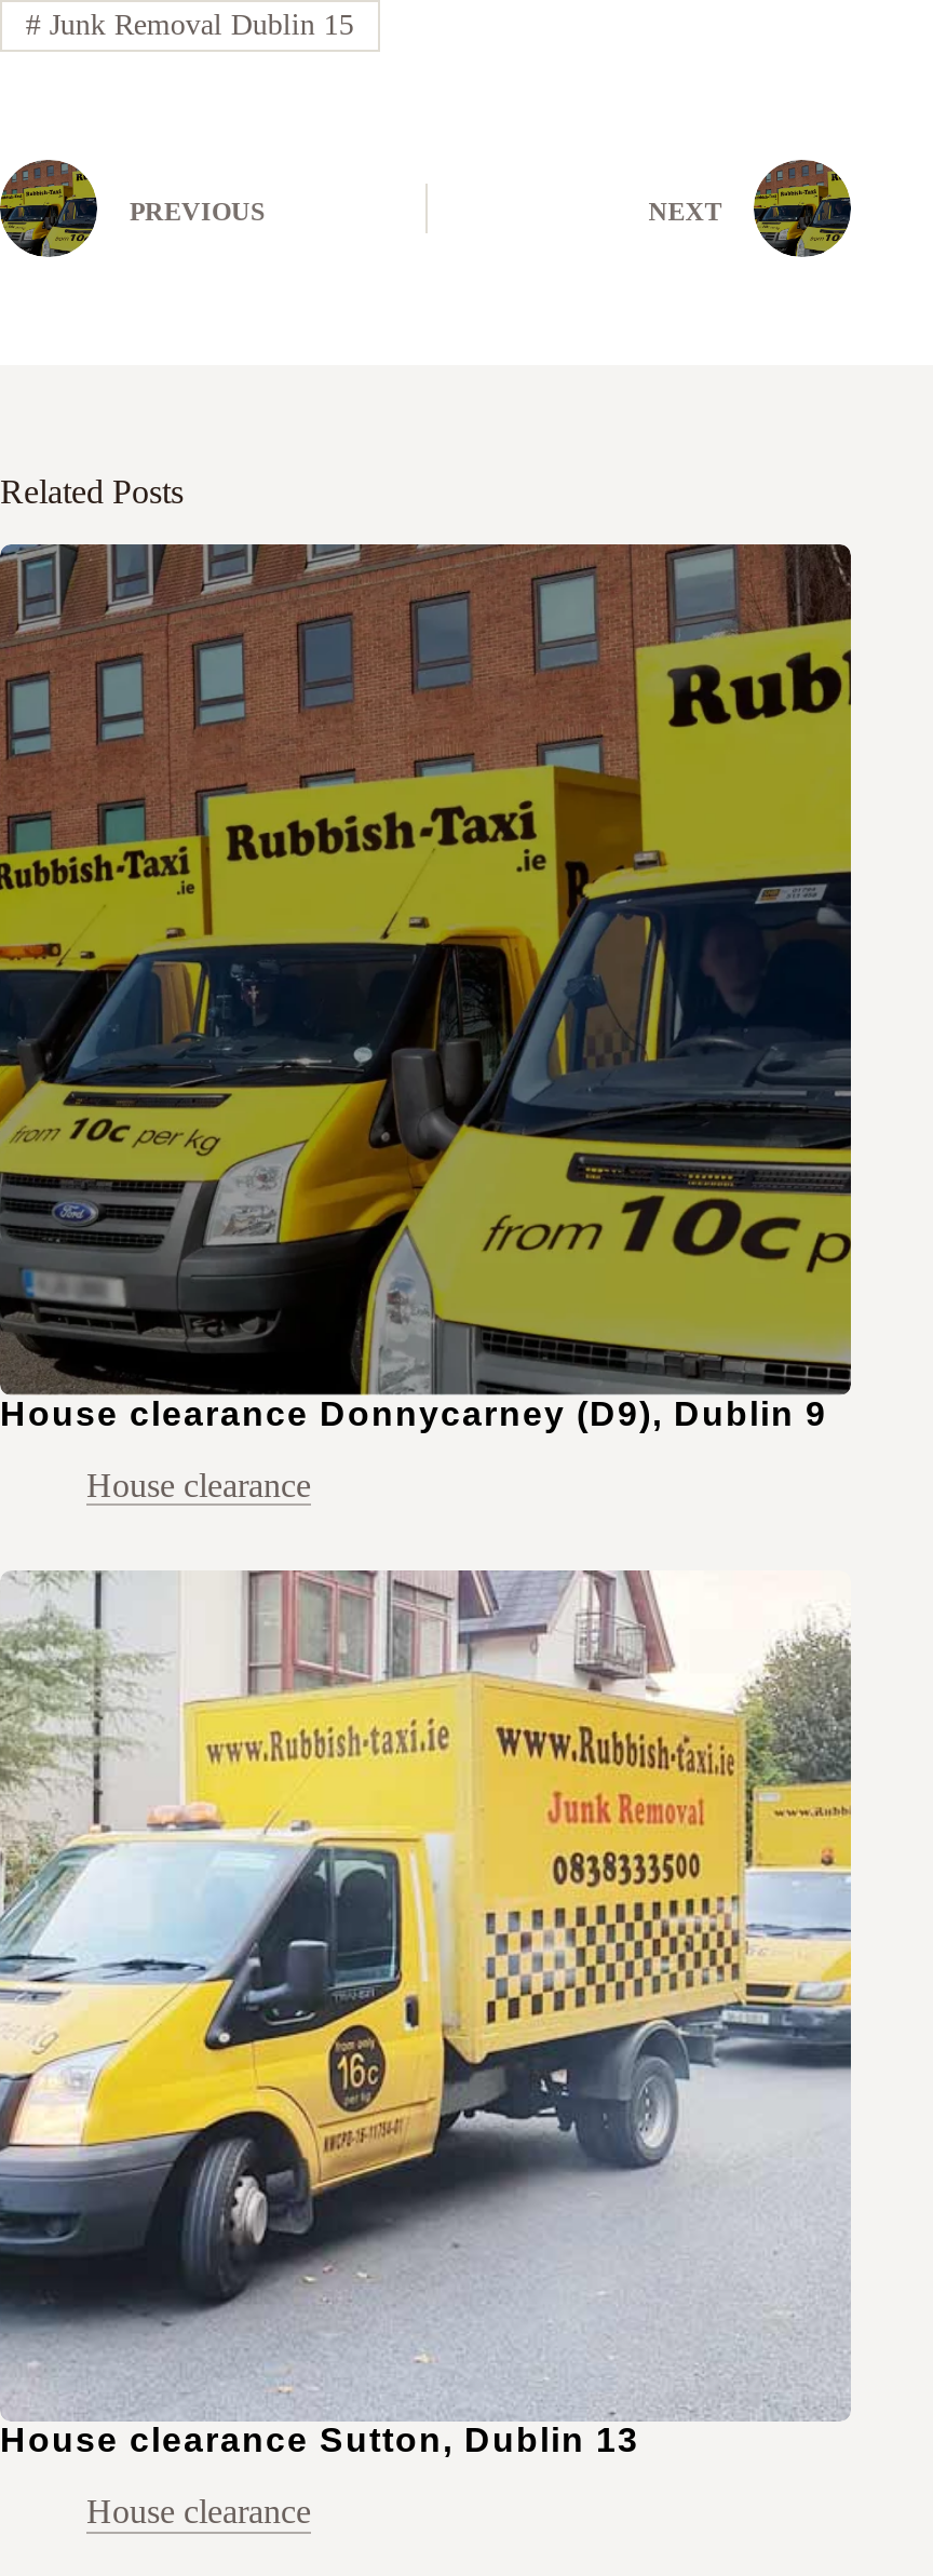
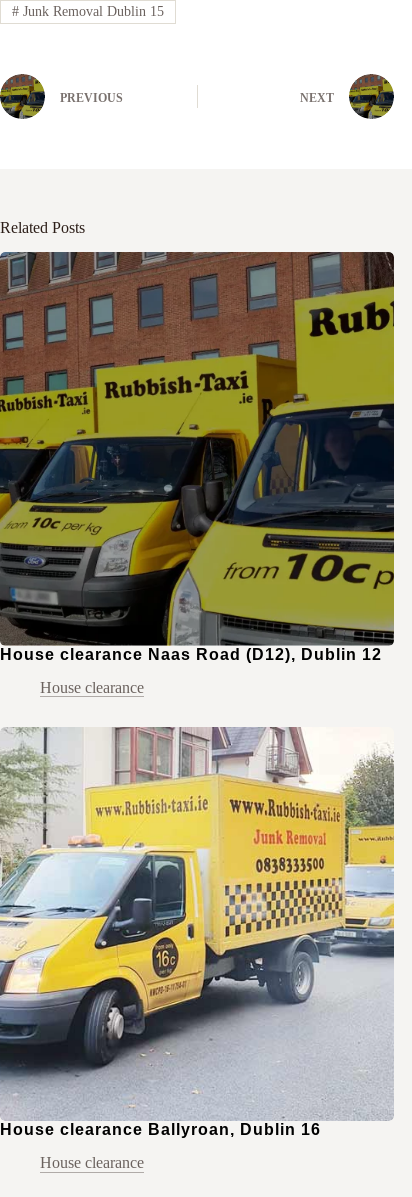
- House clearance Donnycarney (D9), Dublin 9
+ House clearance Naas Road (D12), Dublin 12

- House clearance Sutton, Dublin 13
+ House clearance Ballyroan, Dublin 16
